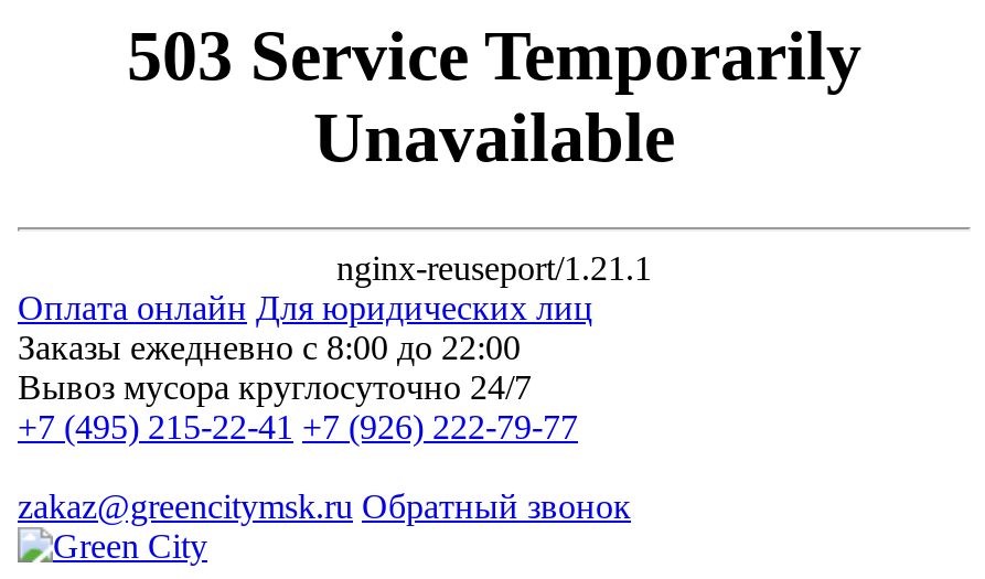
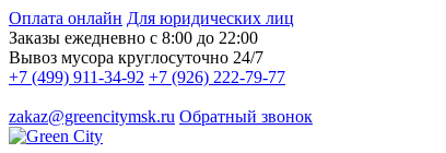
- 503 Service Temporarily
- Unavailable
- nginx-reuseport/1.21.1

- +7 (495) 215-22-41 +7 (926) 222-79-77
+ +7 (499) 911-34-92 +7 (926) 222-79-77
